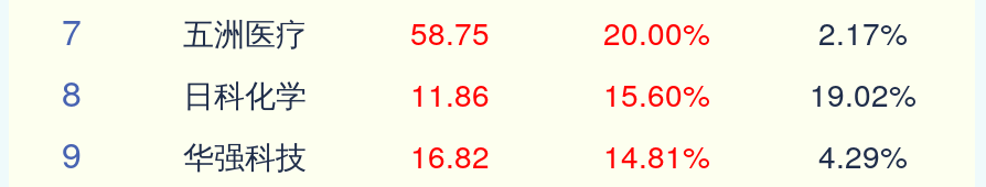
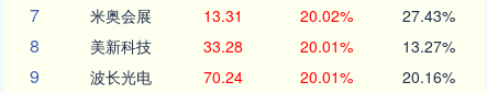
- 五洲医疗
- 58.75
- 20.00%
- 2.17%
+ 米奥会展
+ 13.31
+ 20.02%
+ 27.43%

- 日科化学
- 11.86
- 15.60%
- 19.02%
+ 美新科技
+ 33.28
+ 20.01%
+ 13.27%

- 华强科技
- 16.82
- 14.81%
- 4.29%
+ 波长光电
+ 70.24
+ 20.01%
+ 20.16%
